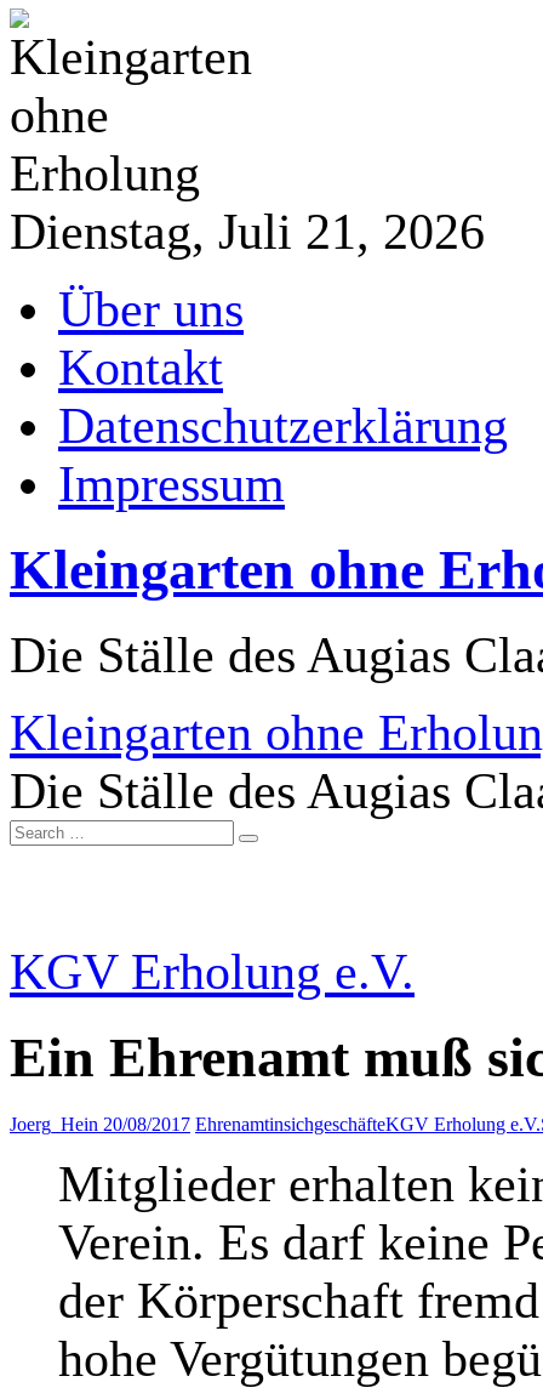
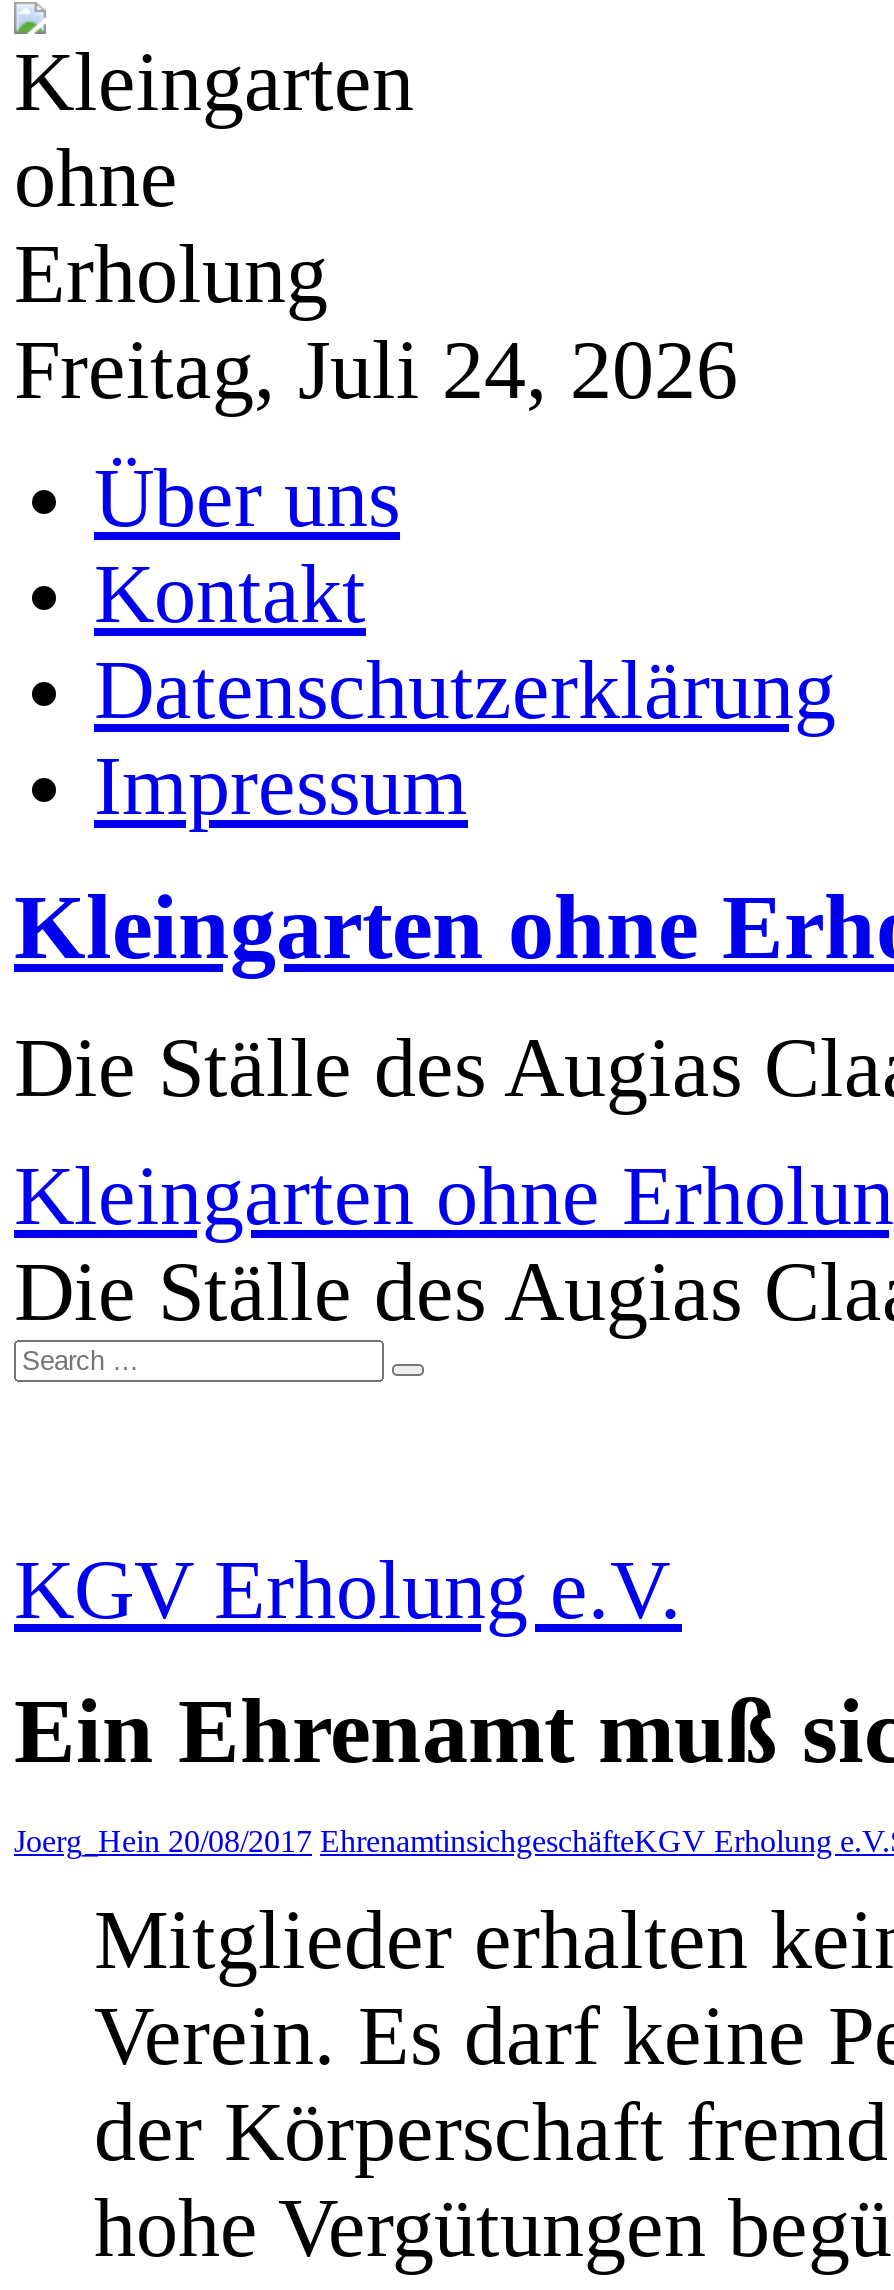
- Dienstag, Juli 21, 2026
+ Freitag, Juli 24, 2026
